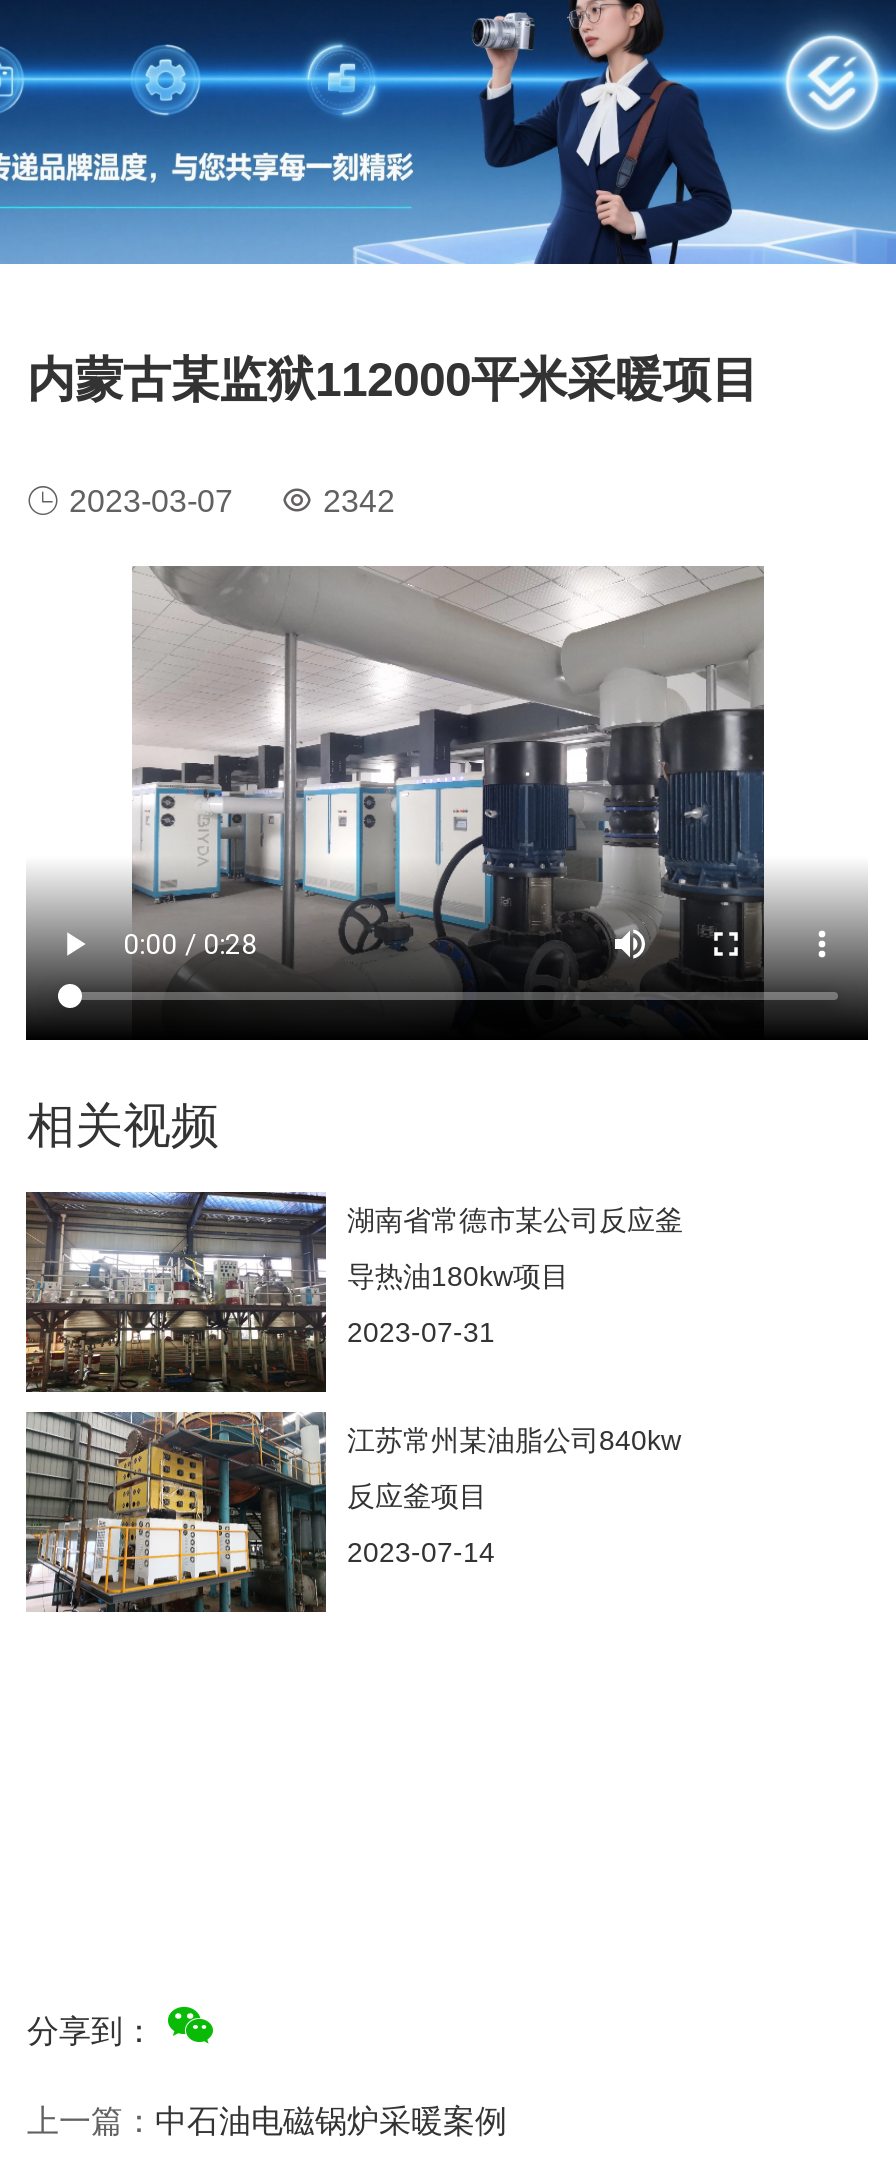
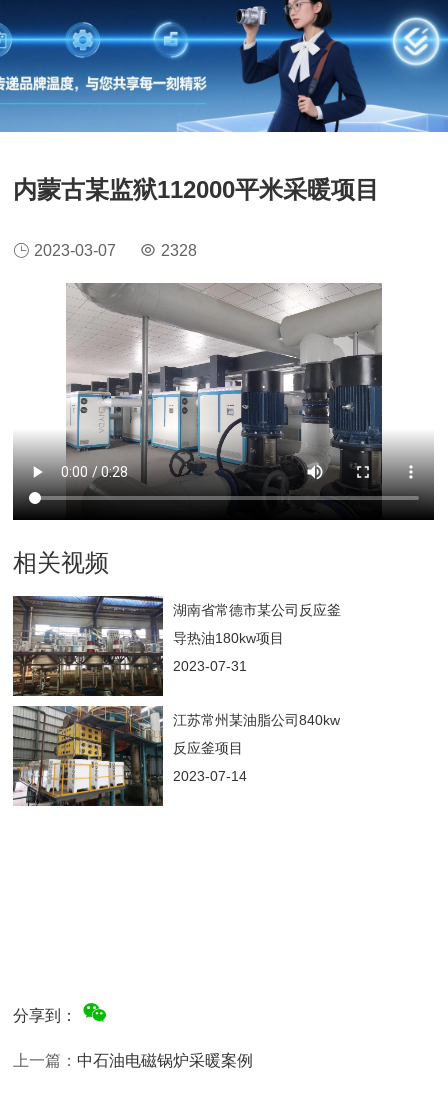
- 2342
+ 2328
